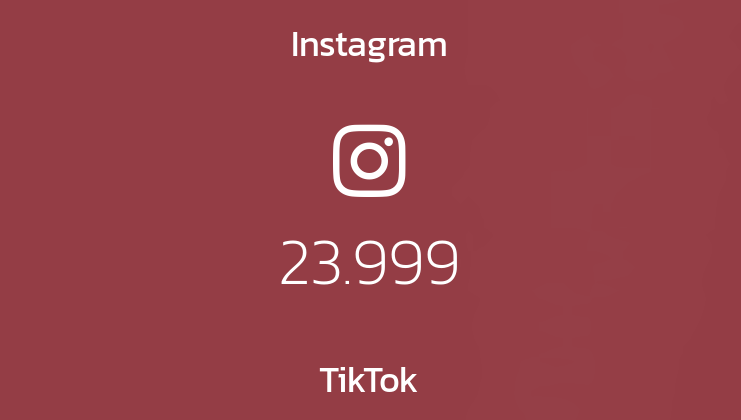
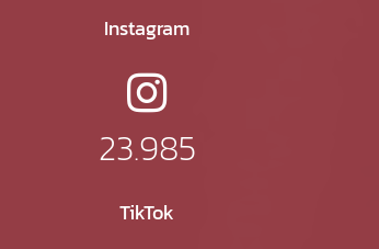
- 23.999
+ 23.985
